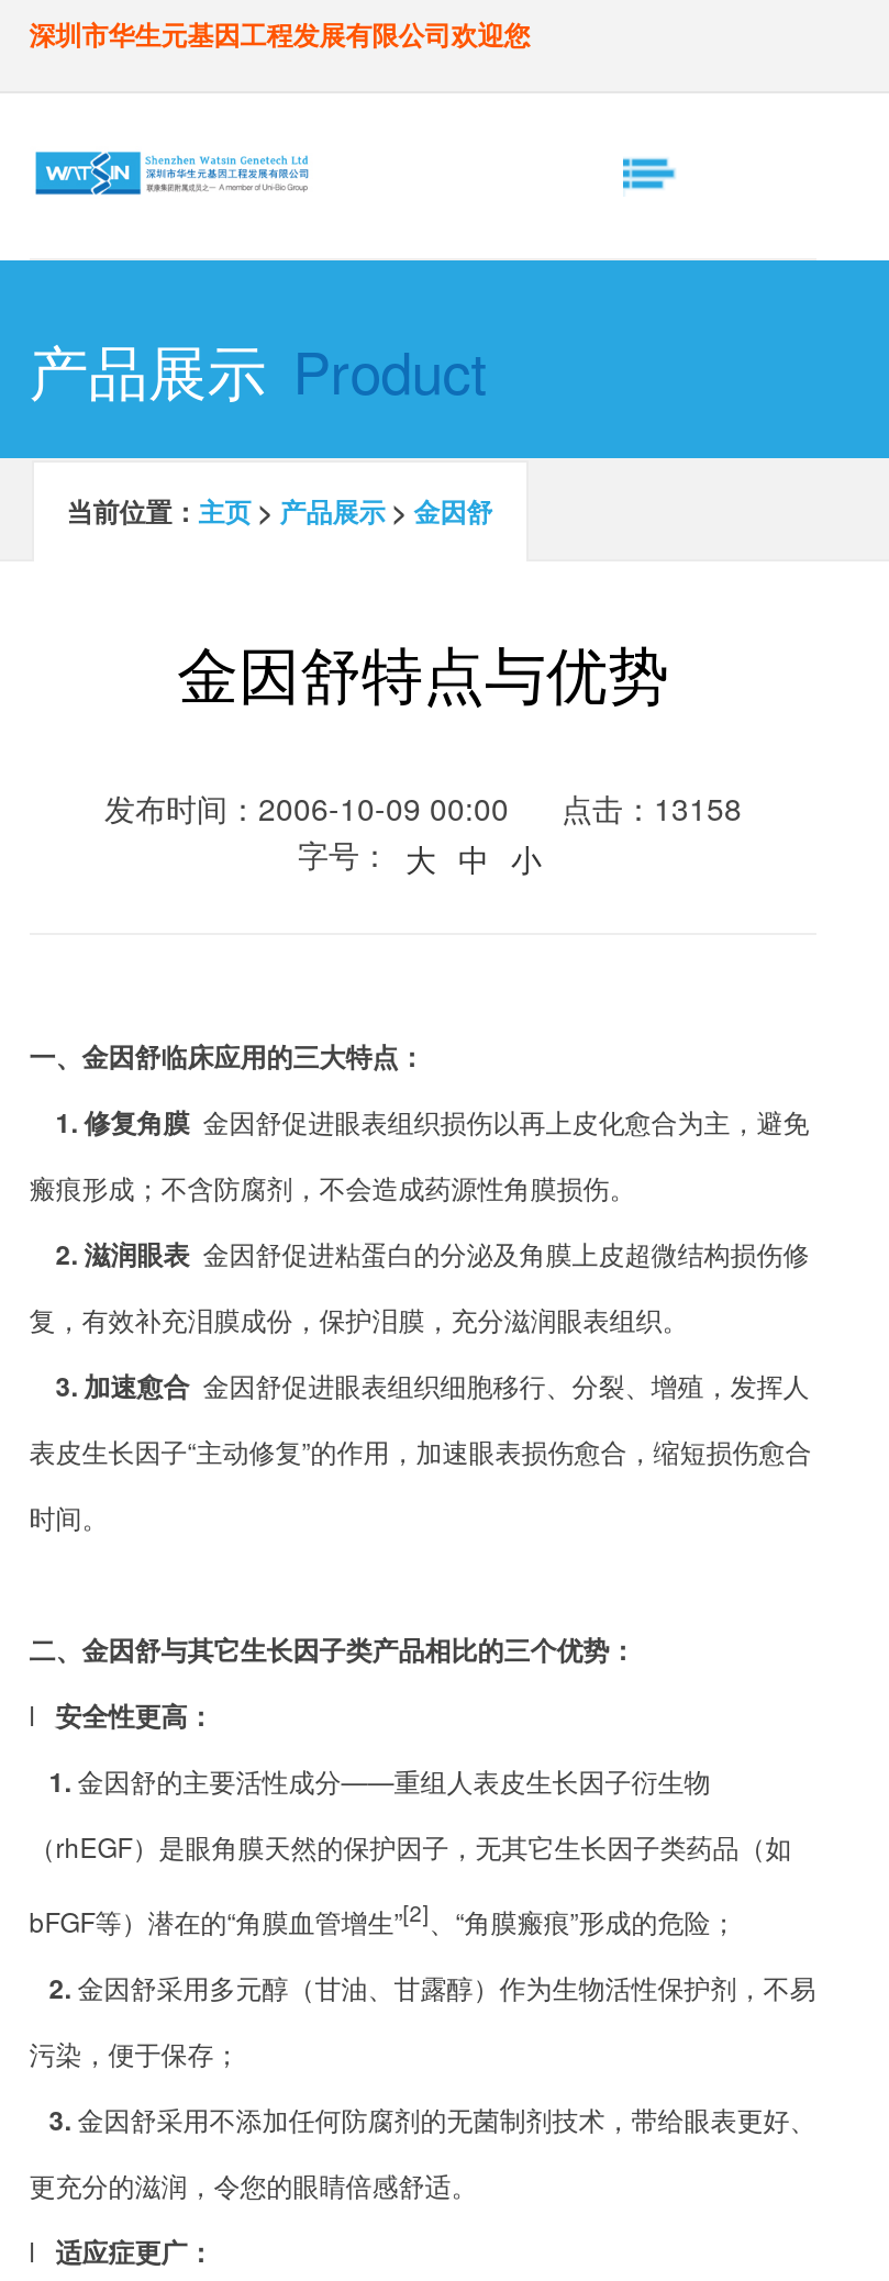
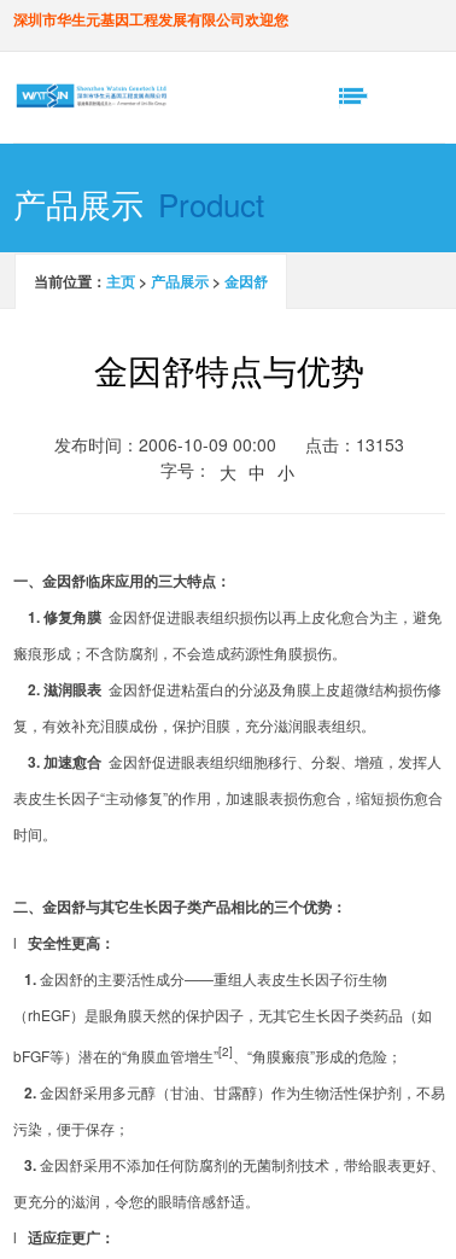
- 发布时间：2006-10-09 00:00 点击：13158
+ 发布时间：2006-10-09 00:00 点击：13153
